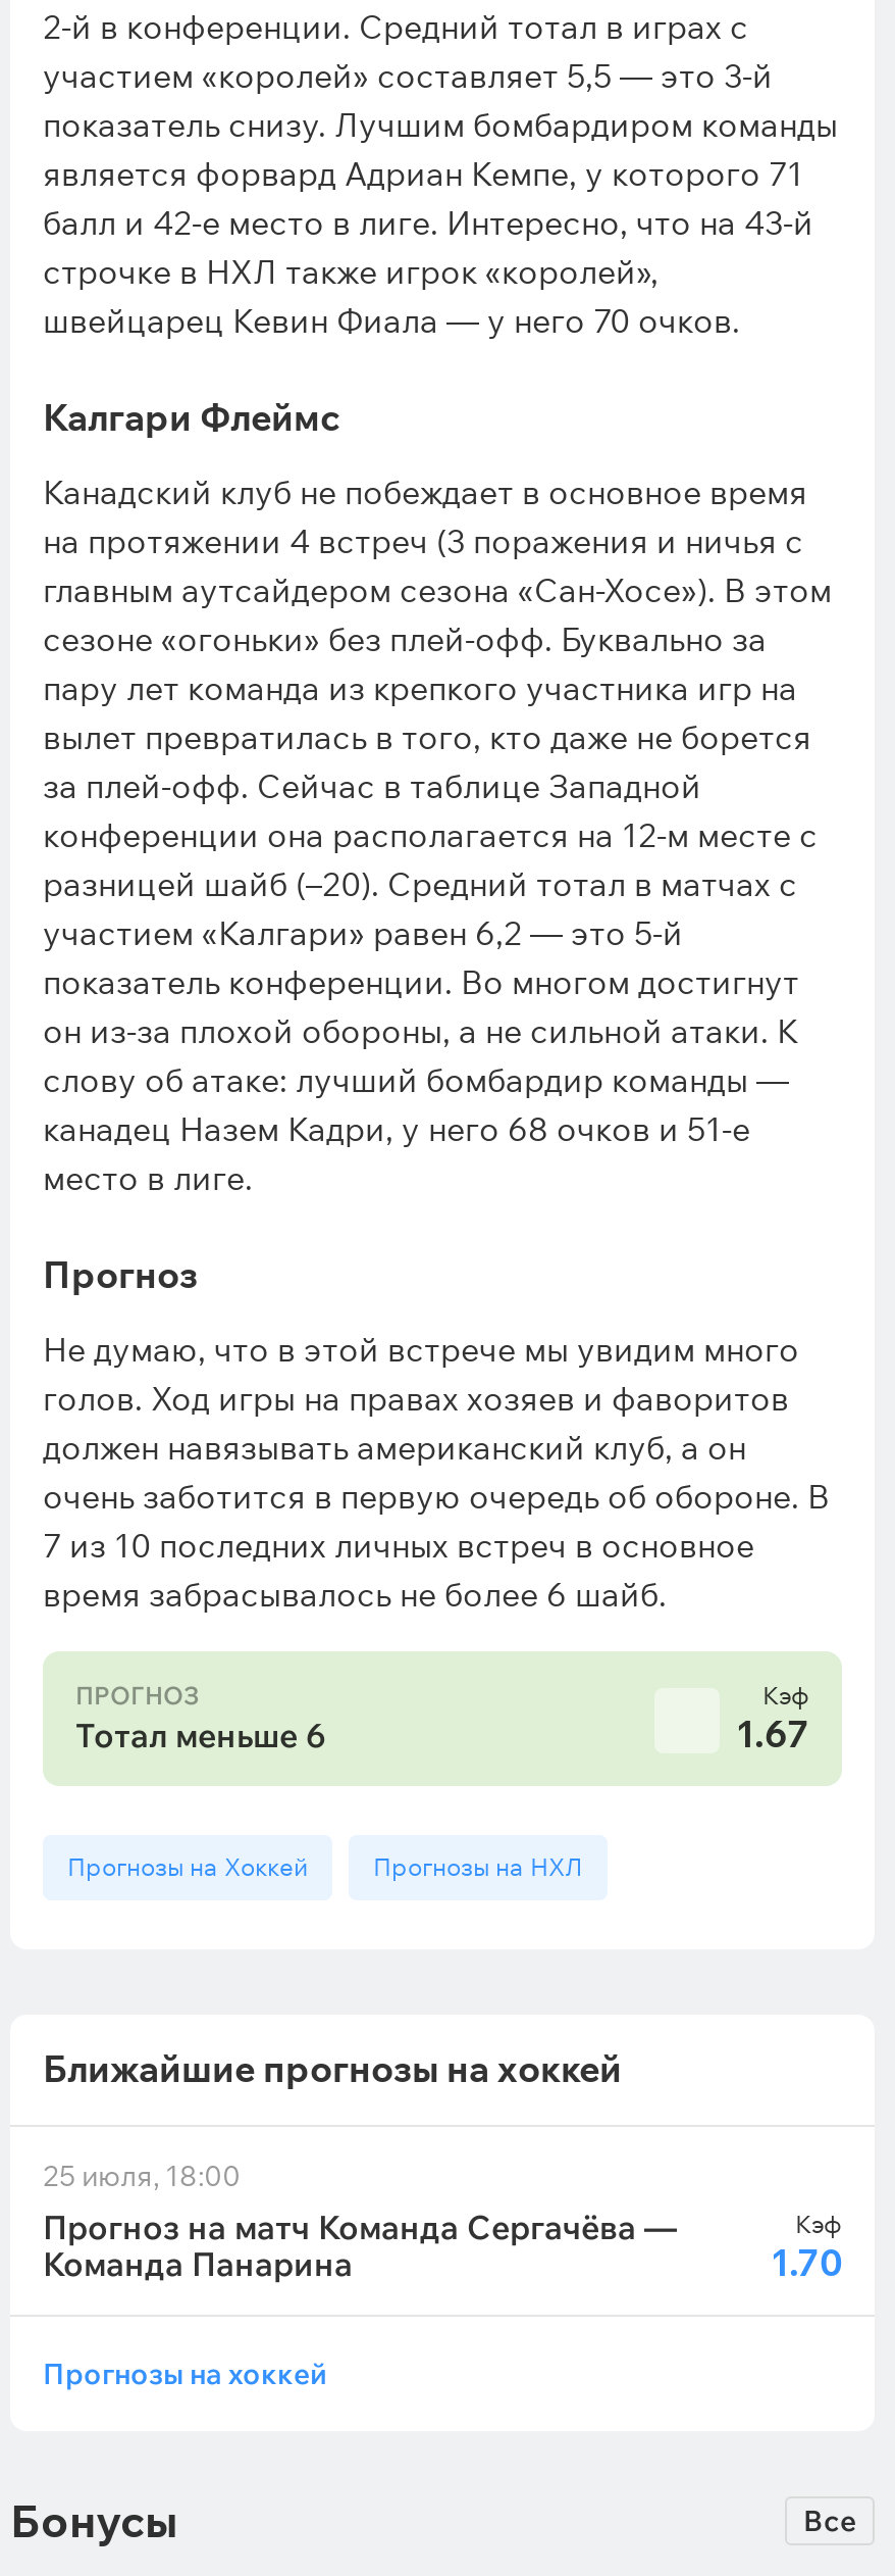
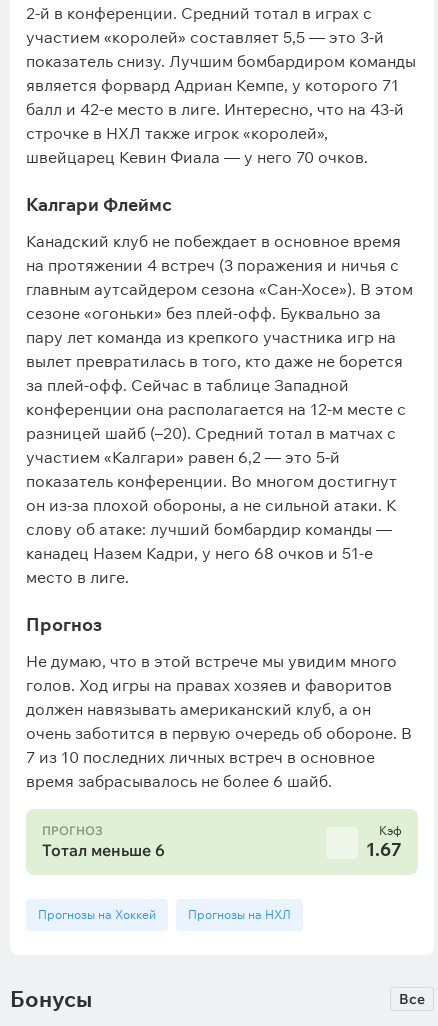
- Ближайшие прогнозы на хоккей
- 25 июля, 18:00
- Прогноз на матч Команда Сергачёва —
- Команда Панарина

- Кэф
- 1.70
- Прогнозы на хоккей
